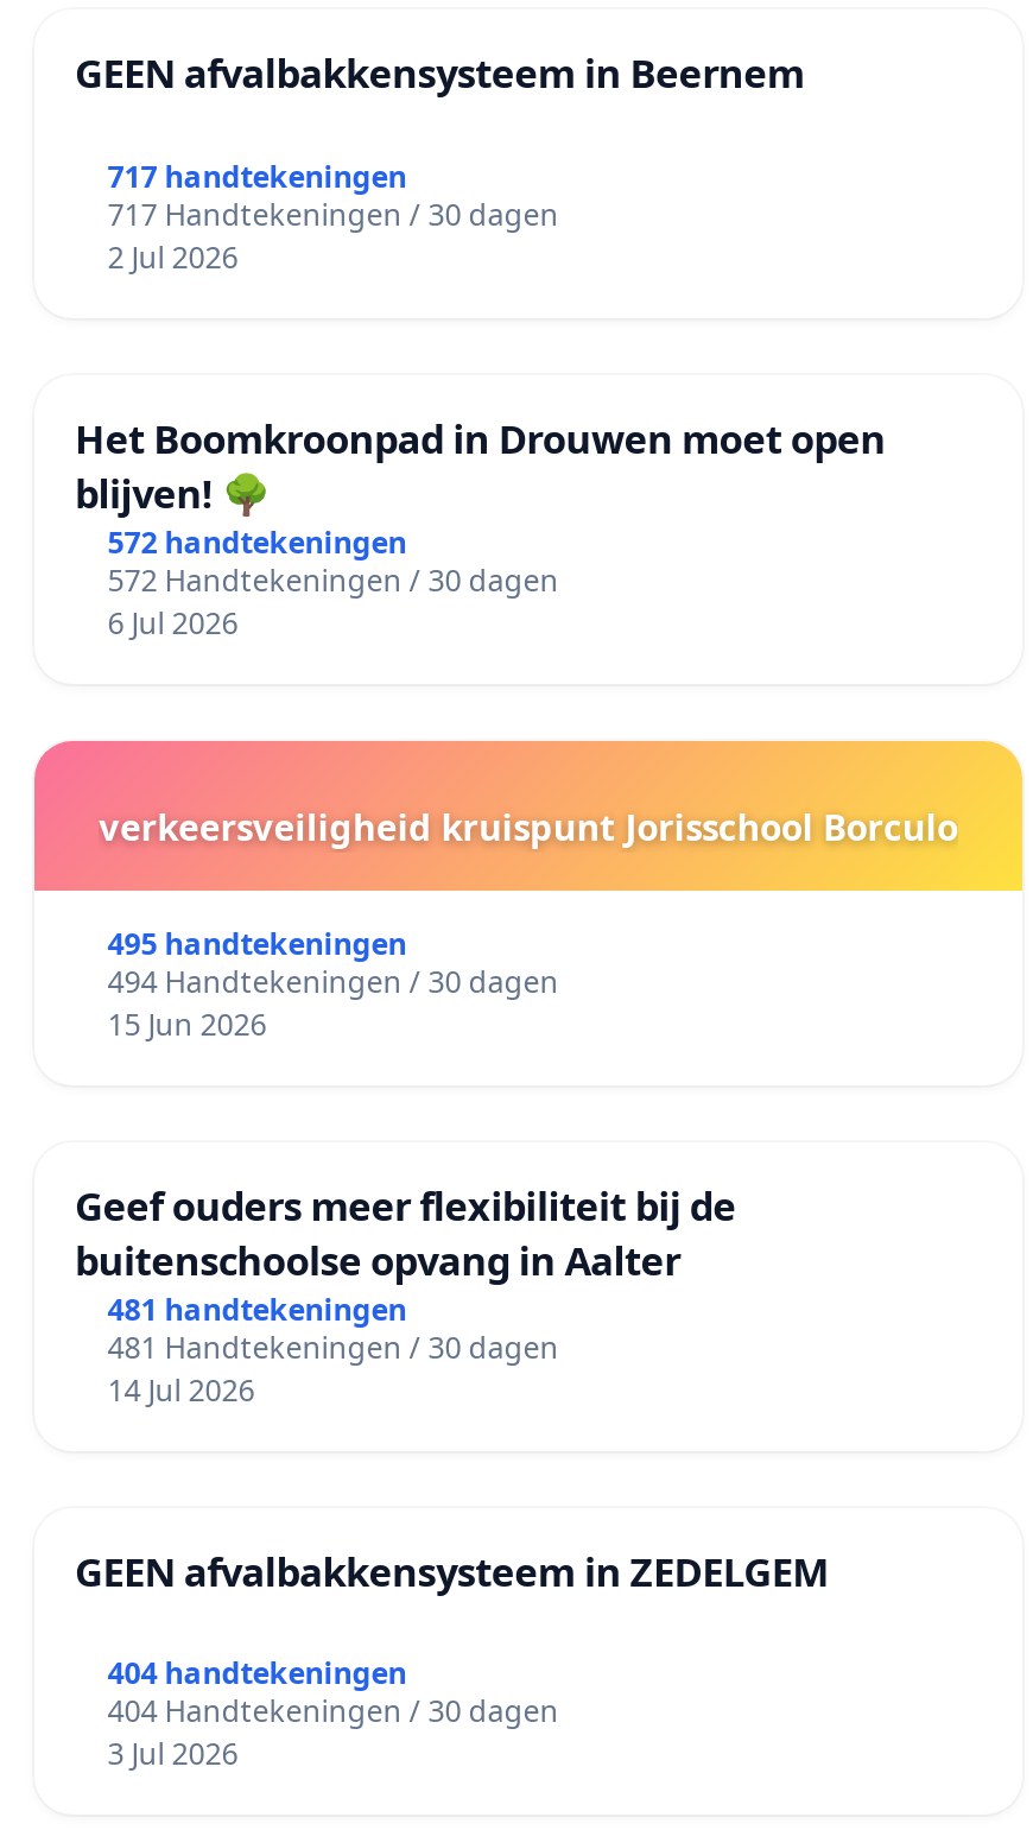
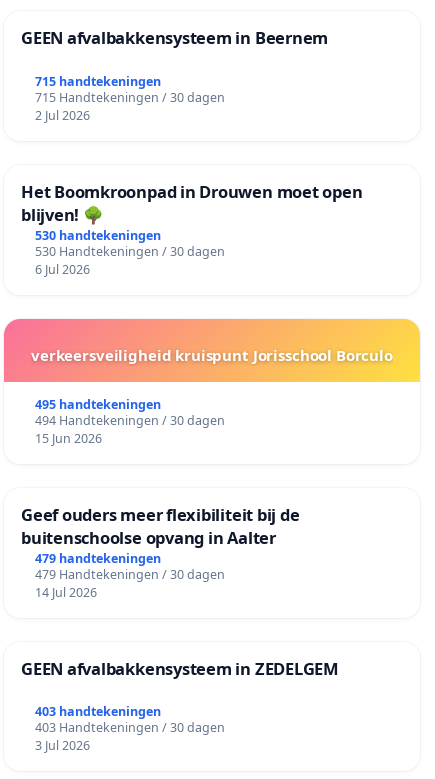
- 717 handtekeningen
+ 715 handtekeningen

- 717 Handtekeningen / 30 dagen
+ 715 Handtekeningen / 30 dagen

- 572 handtekeningen
+ 530 handtekeningen

- 572 Handtekeningen / 30 dagen
+ 530 Handtekeningen / 30 dagen

- 481 handtekeningen
+ 479 handtekeningen

- 481 Handtekeningen / 30 dagen
+ 479 Handtekeningen / 30 dagen

- 404 handtekeningen
+ 403 handtekeningen

- 404 Handtekeningen / 30 dagen
+ 403 Handtekeningen / 30 dagen
